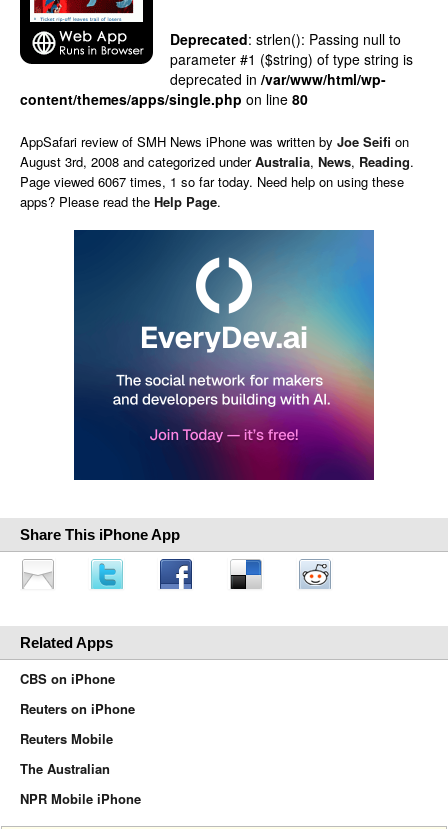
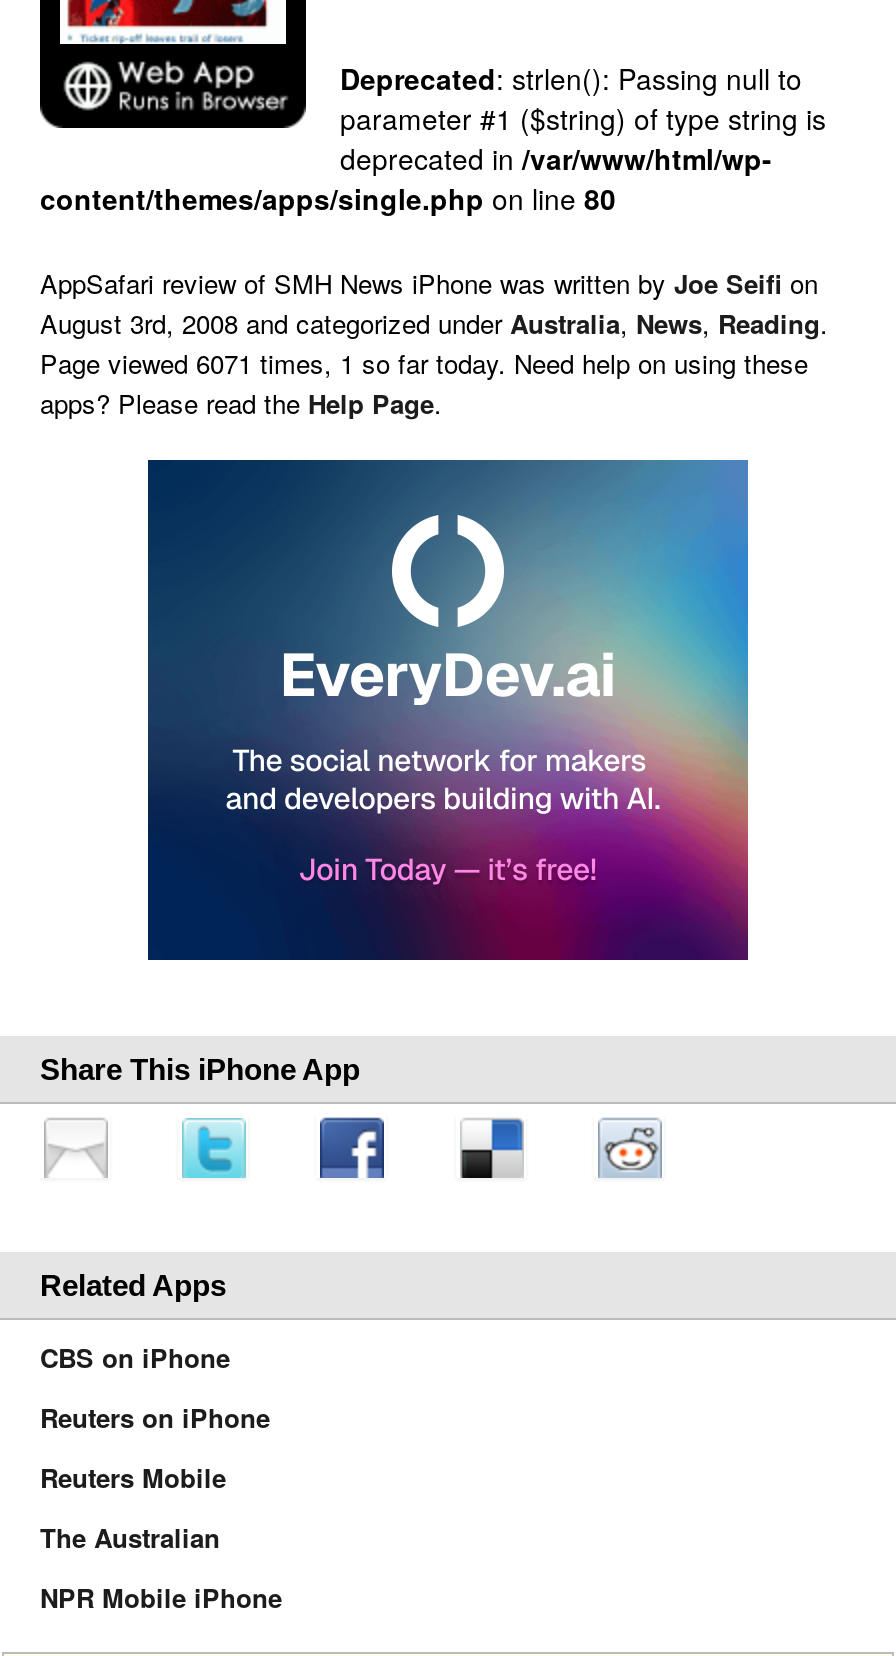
- Page viewed 6067 times, 1 so far today. Need help on using these
+ Page viewed 6071 times, 1 so far today. Need help on using these
